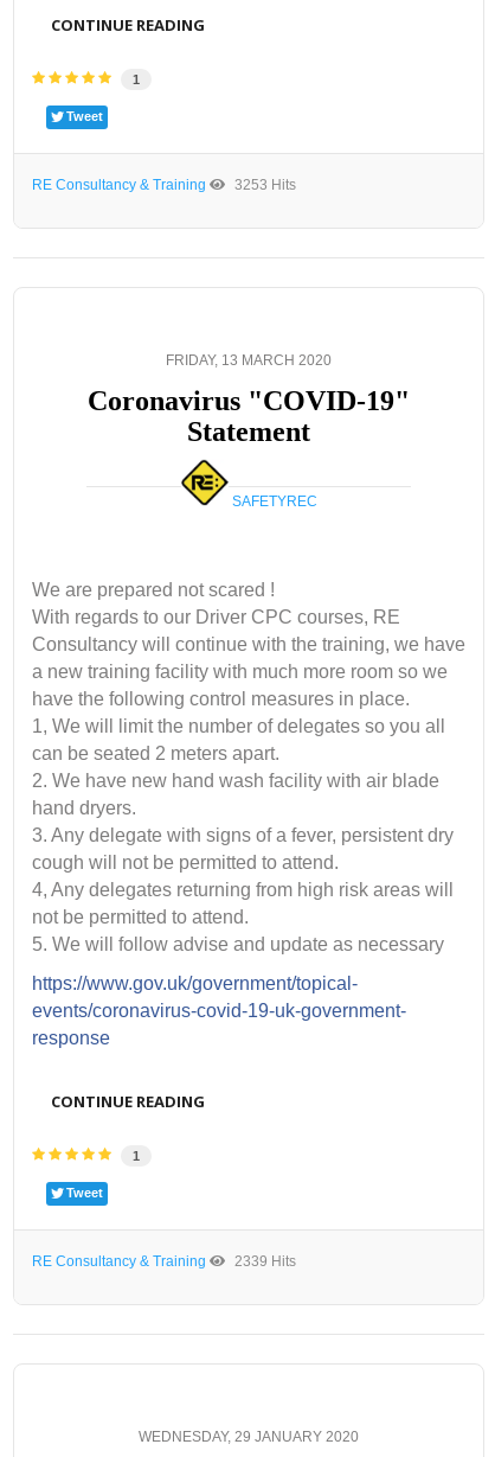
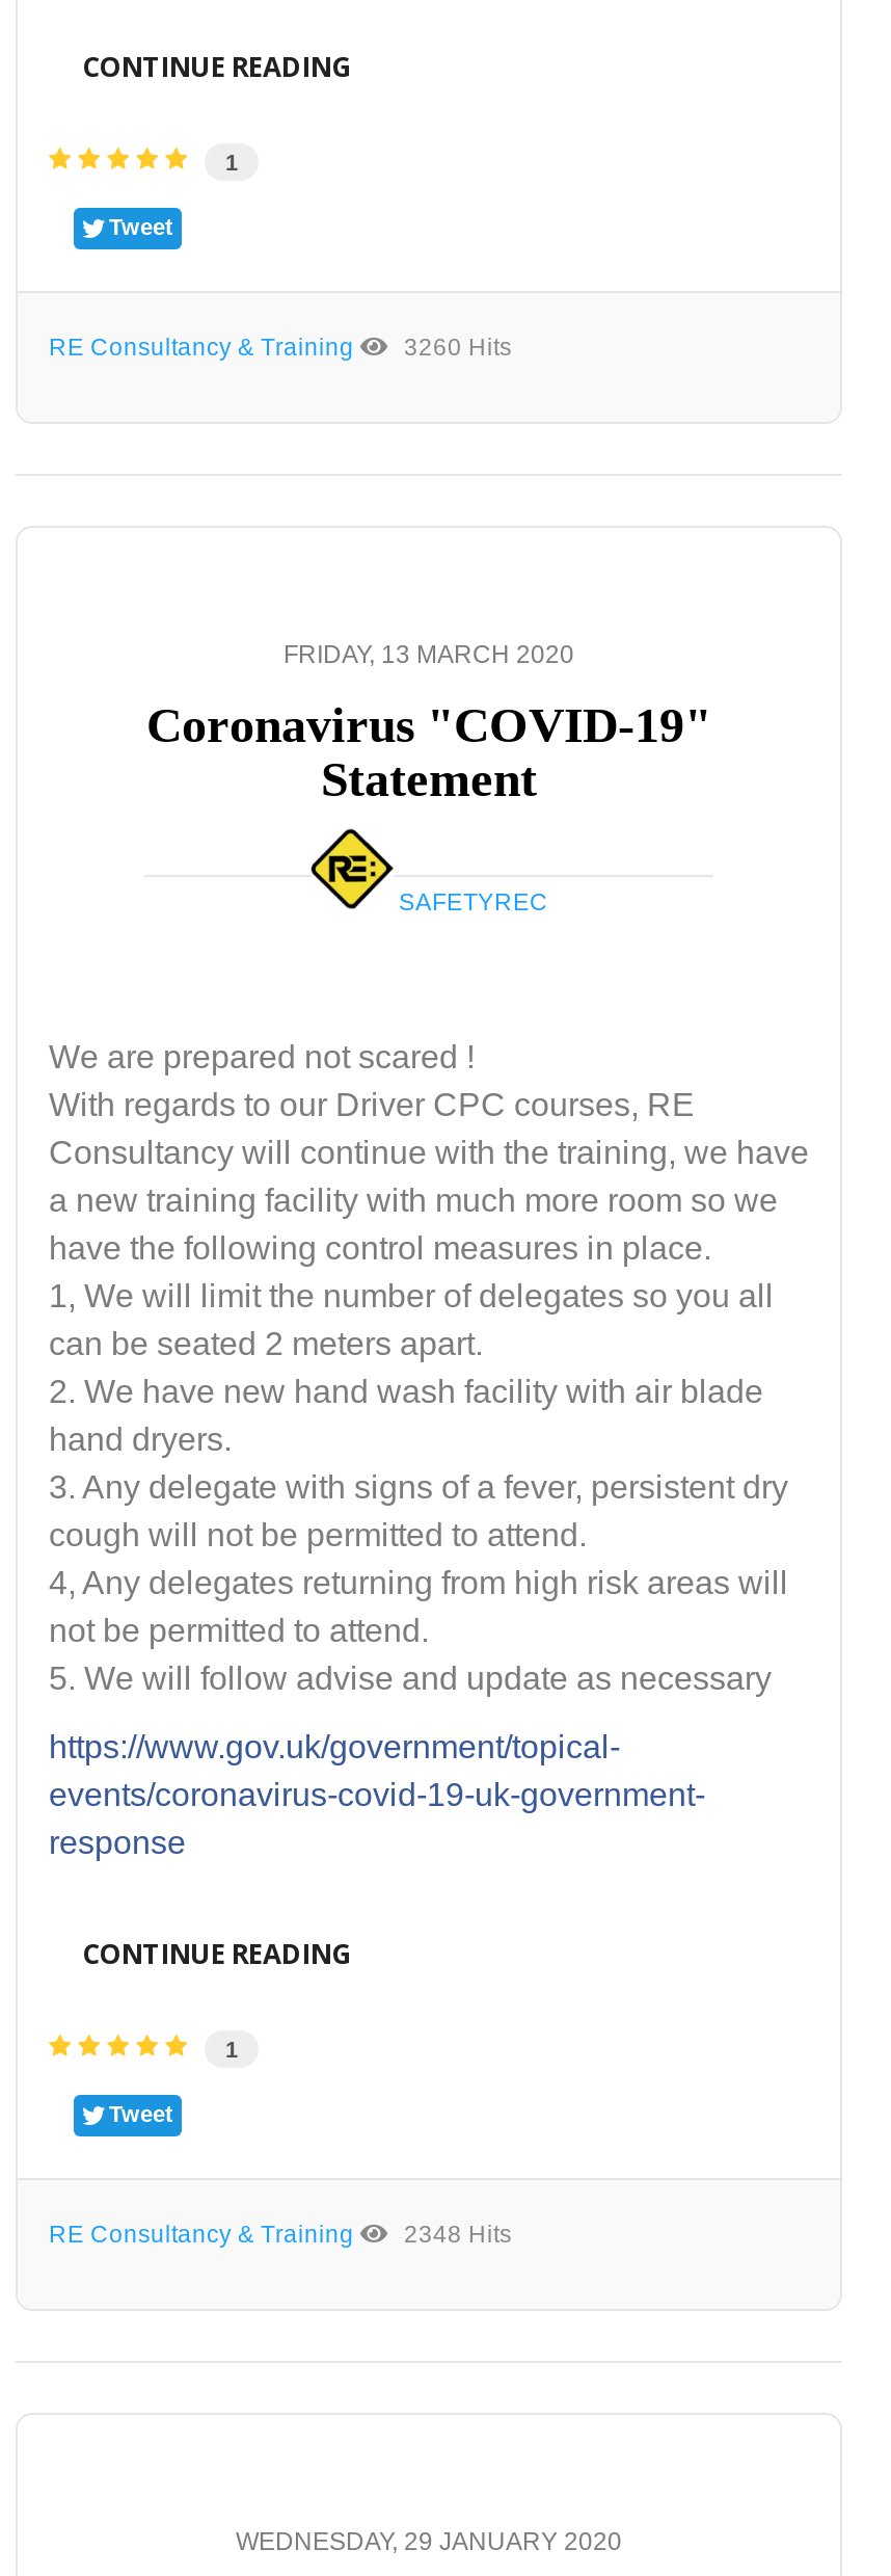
- RE Consultancy & Training 3253 Hits
+ RE Consultancy & Training 3260 Hits

- RE Consultancy & Training 2339 Hits
+ RE Consultancy & Training 2348 Hits
